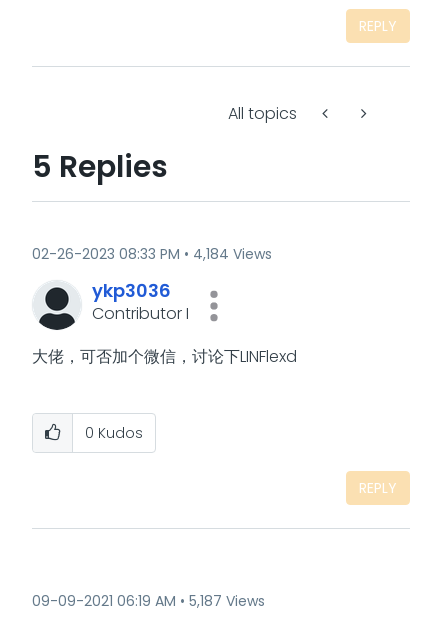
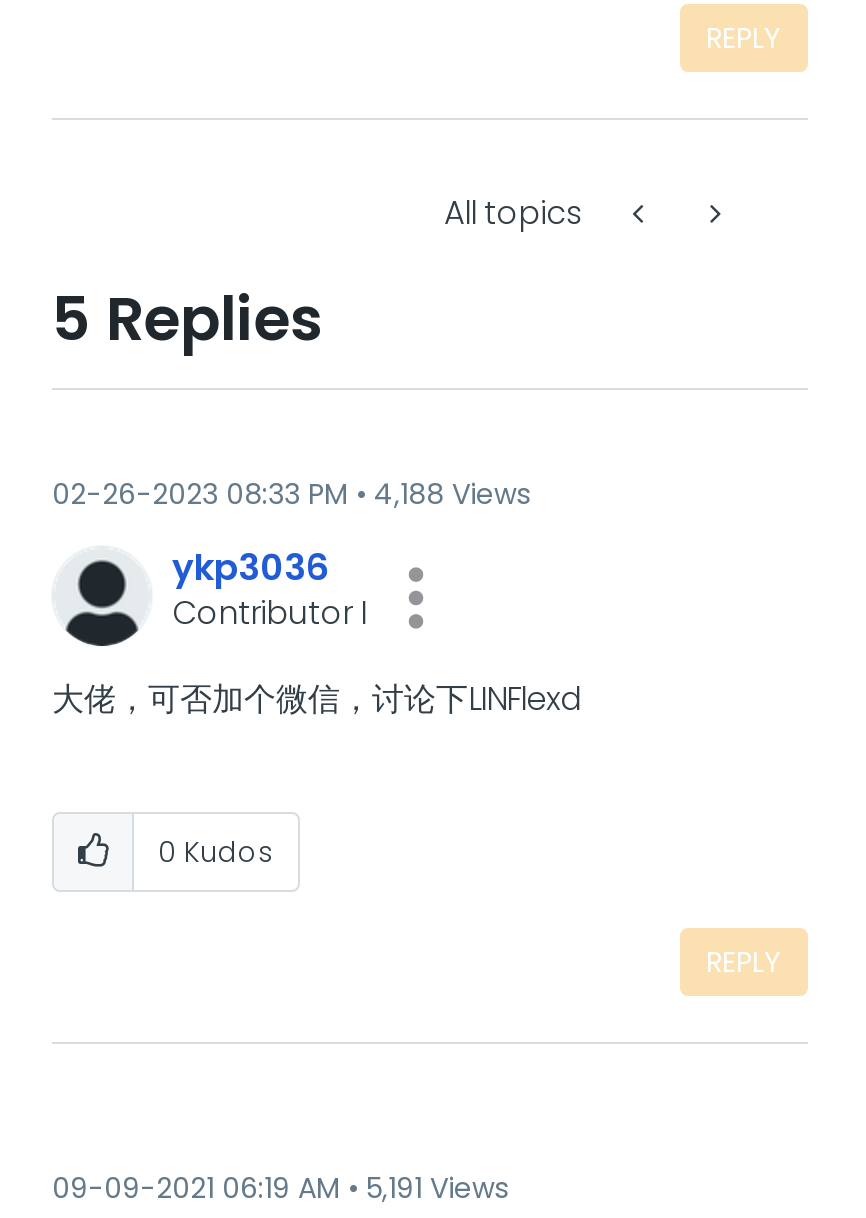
- 02-26-2023 08:33 PM 4,184 Views
+ 02-26-2023 08:33 PM 4,188 Views

- 09-09-2021 06:19 AM 5,187 Views
+ 09-09-2021 06:19 AM 5,191 Views
